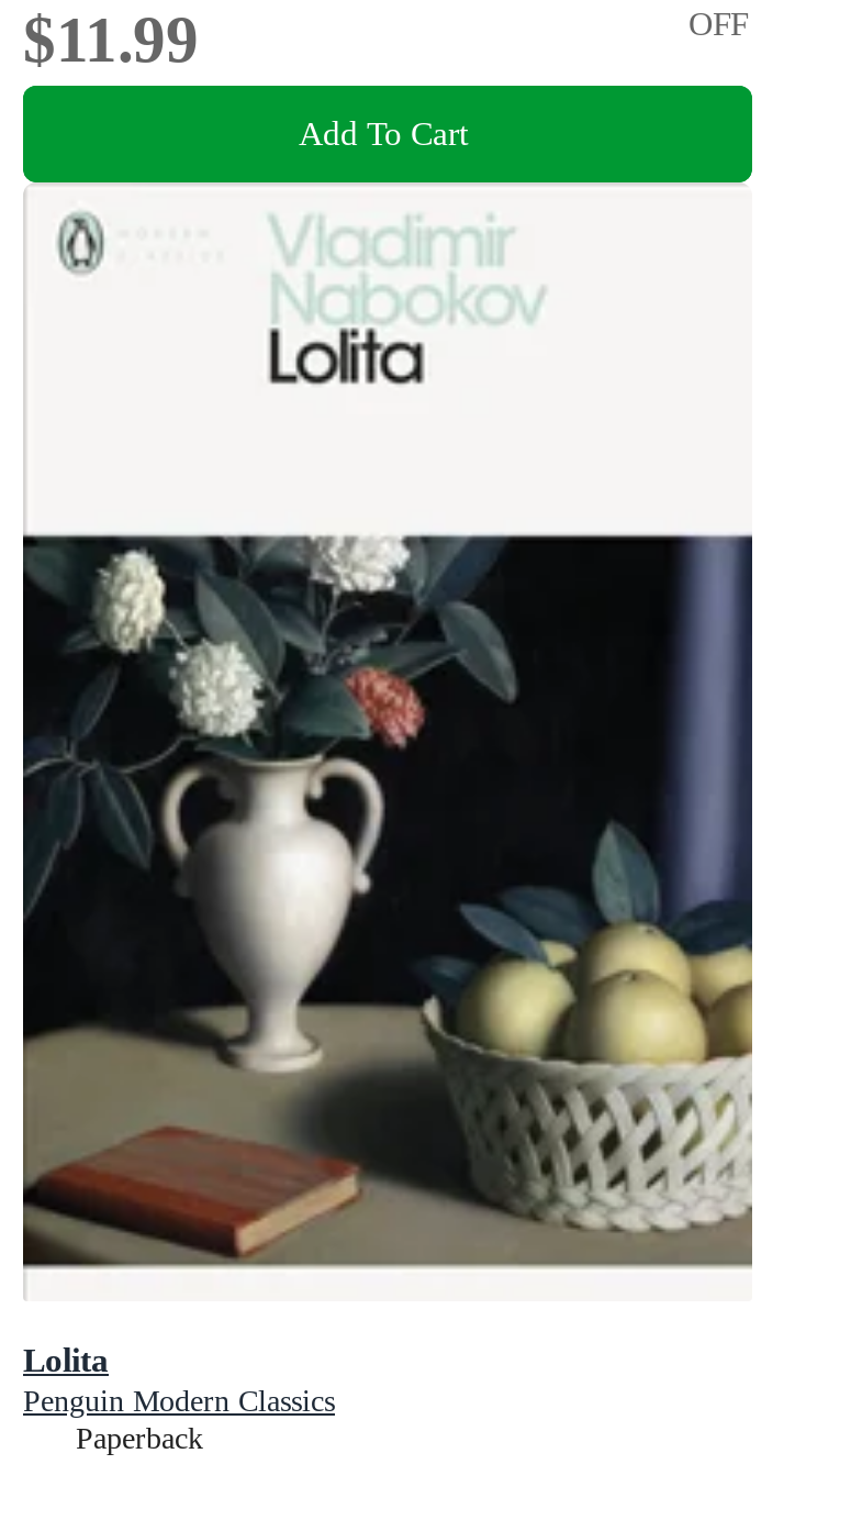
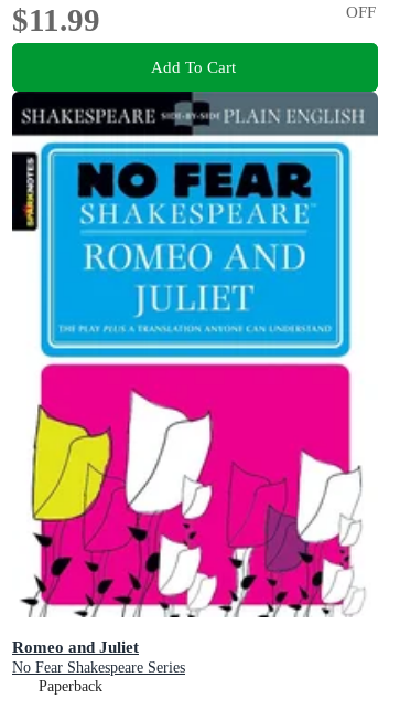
- [image]
- Lolita
- Penguin Modern Classics
+ [image]
+ Romeo and Juliet
+ No Fear Shakespeare Series
